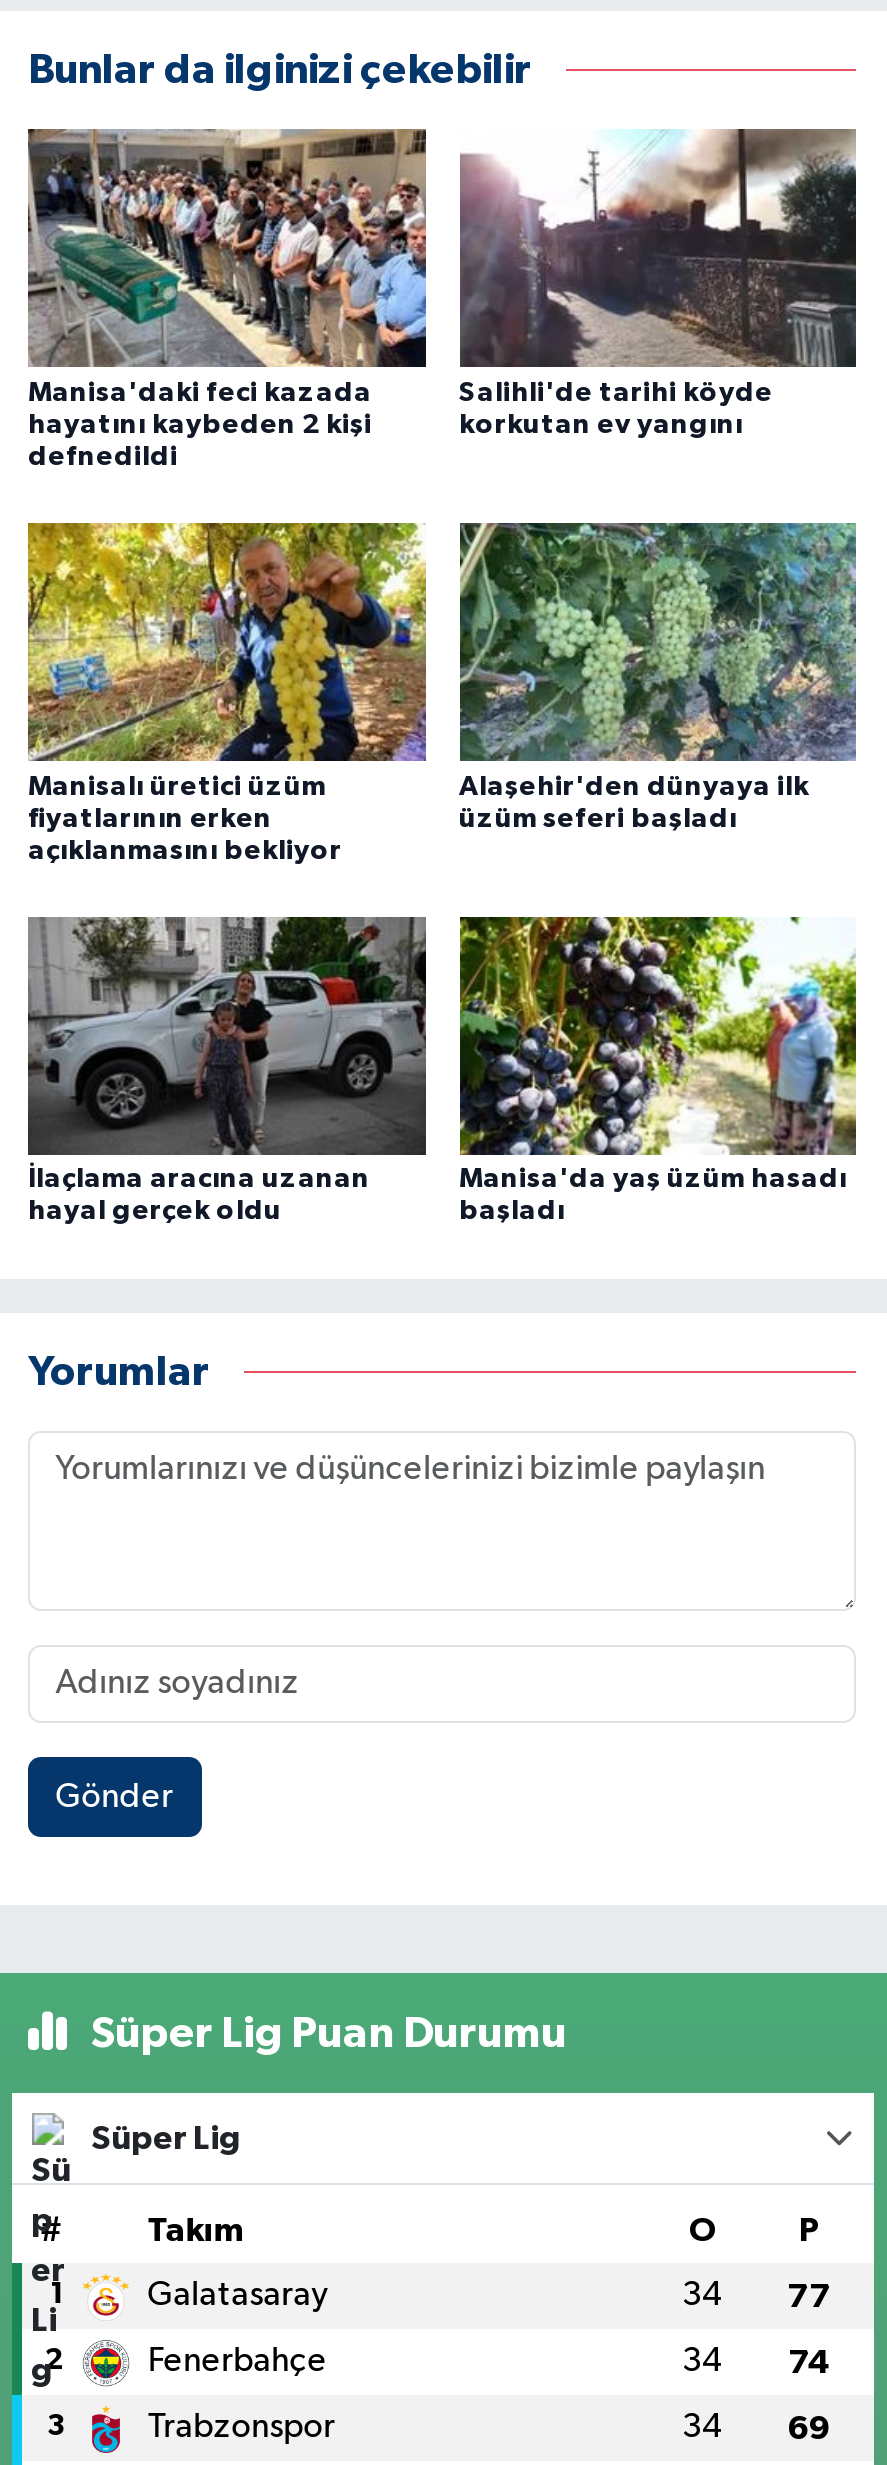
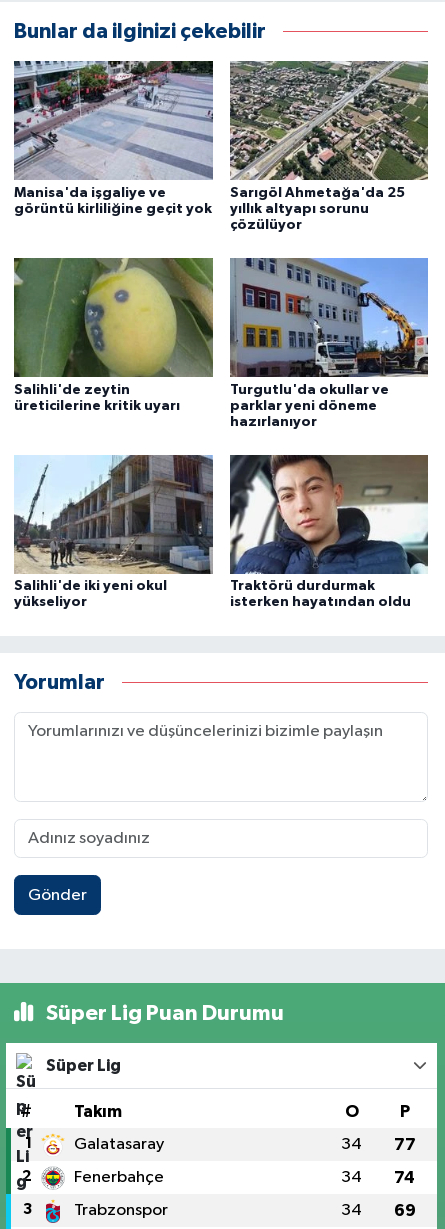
- [image]
- Manisa'daki feci kazada
- hayatını kaybeden 2 kişi
- defnedildi
+ [image]
+ Manisa'da işgaliye ve
+ görüntü kirliliğine geçit yok

- [image]
- Salihli'de tarihi köyde
- korkutan ev yangını
+ [image]
+ Sarıgöl Ahmetağa'da 25
+ yıllık altyapı sorunu
+ çözülüyor

- [image]
- Manisalı üretici üzüm
- fiyatlarının erken
- açıklanmasını bekliyor
+ [image]
+ Salihli'de zeytin
+ üreticilerine kritik uyarı

- [image]
- Alaşehir'den dünyaya ilk
- üzüm seferi başladı
+ [image]
+ Turgutlu'da okullar ve
+ parklar yeni döneme
+ hazırlanıyor

- [image]
- İlaçlama aracına uzanan
- hayal gerçek oldu
+ [image]
+ Salihli'de iki yeni okul
+ yükseliyor

- [image]
- Manisa'da yaş üzüm hasadı
- başladı
+ [image]
+ Traktörü durdurmak
+ isterken hayatından oldu
